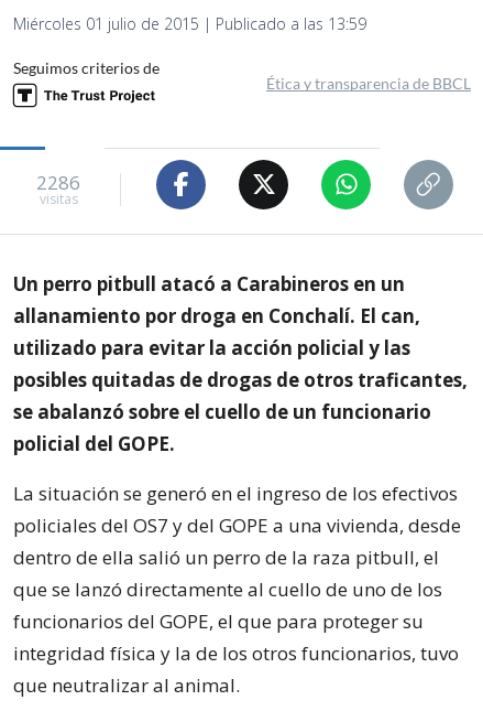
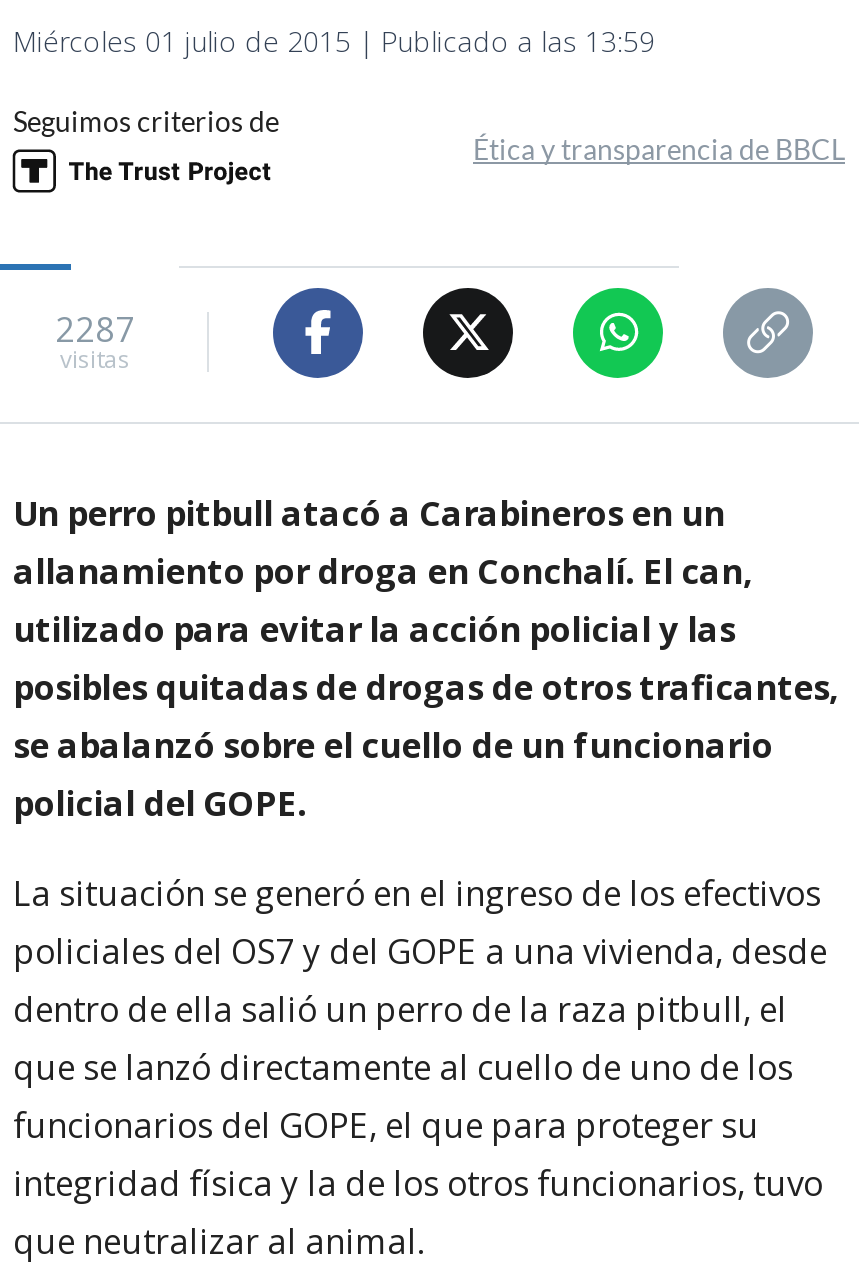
- 2286
+ 2287
